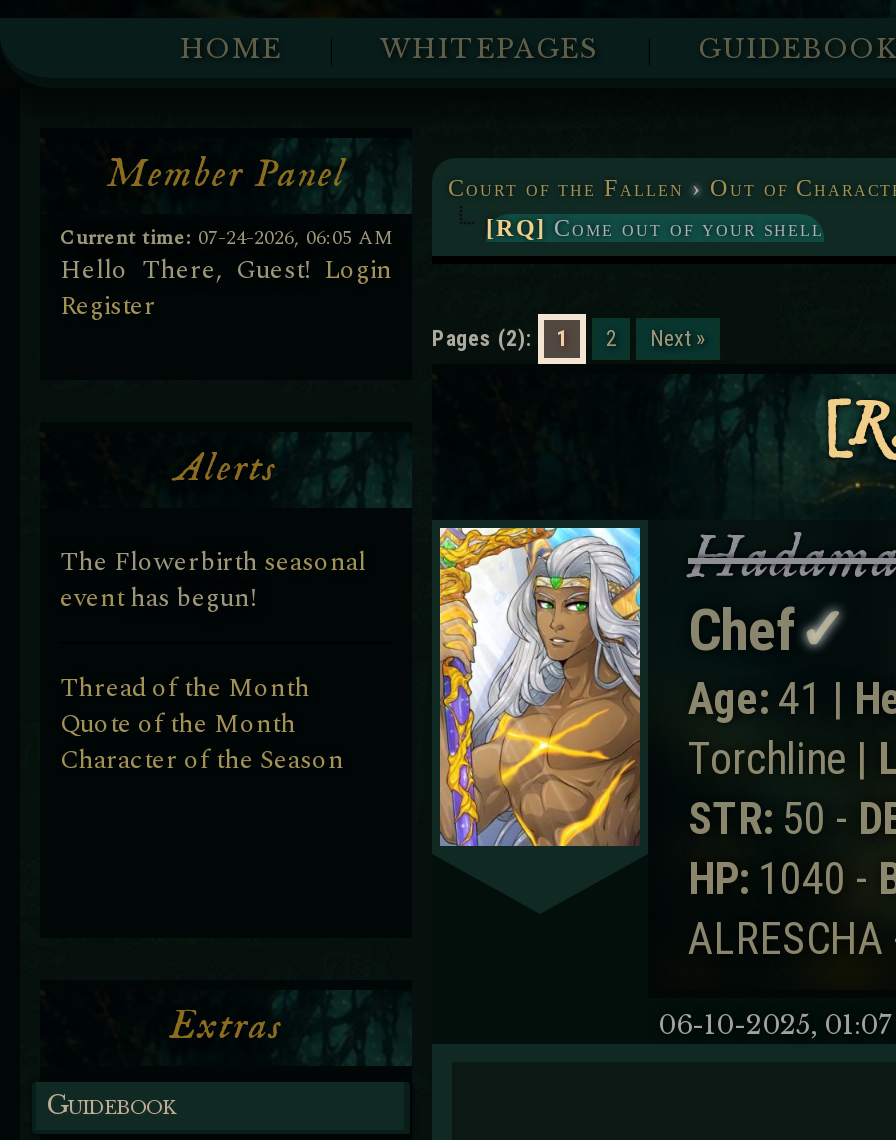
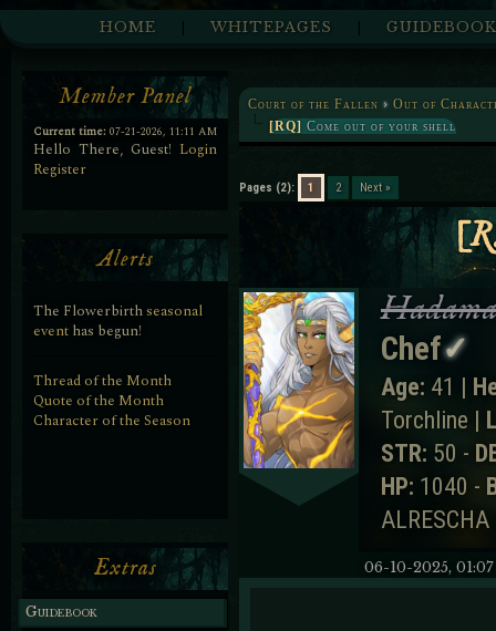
- Current time: 07-24-2026, 06:05 AM
+ Current time: 07-21-2026, 11:11 AM
